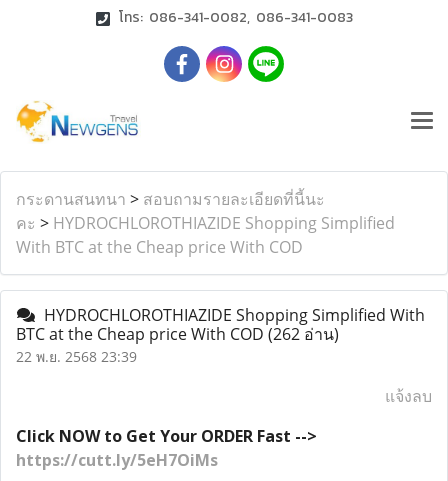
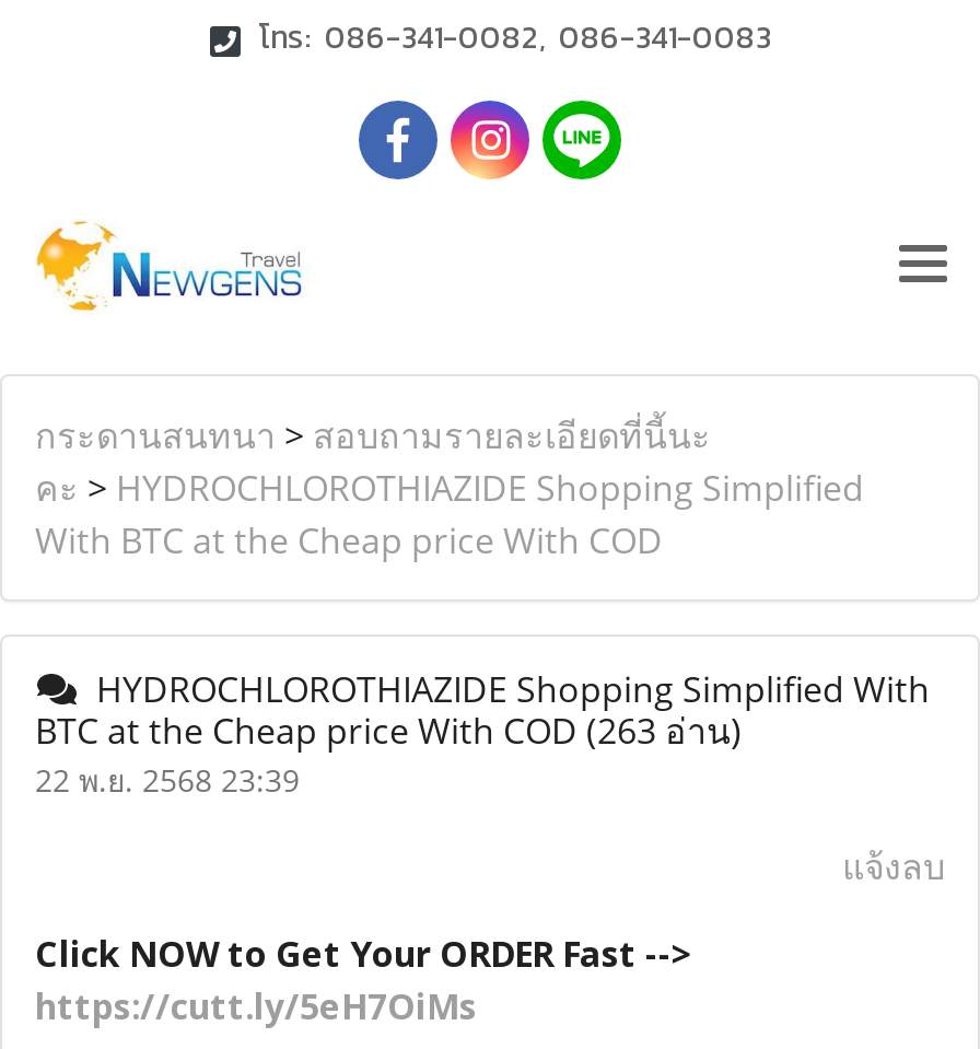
- BTC at the Cheap price With COD(262 อ่าน)
+ BTC at the Cheap price With COD(263 อ่าน)
